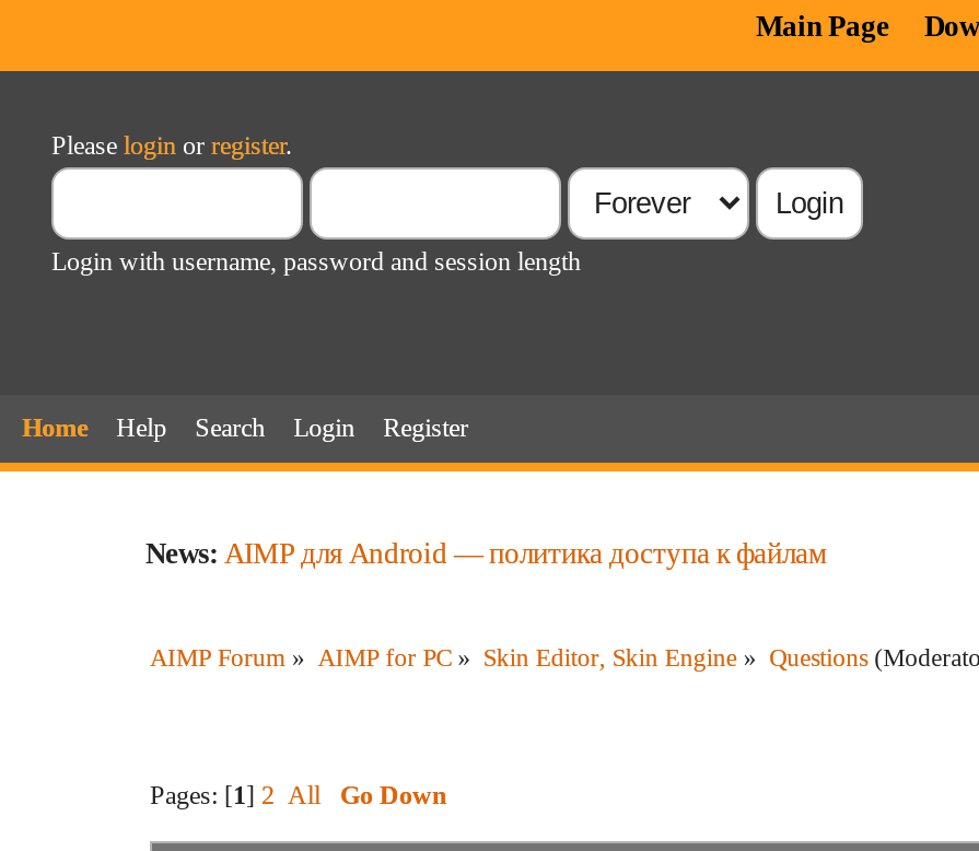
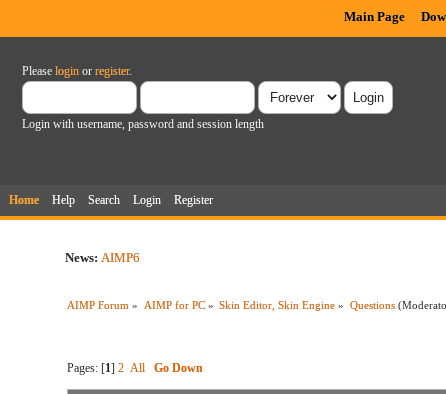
- News: AIMP для Android — политика доступа к файлам
+ News: AIMP6
